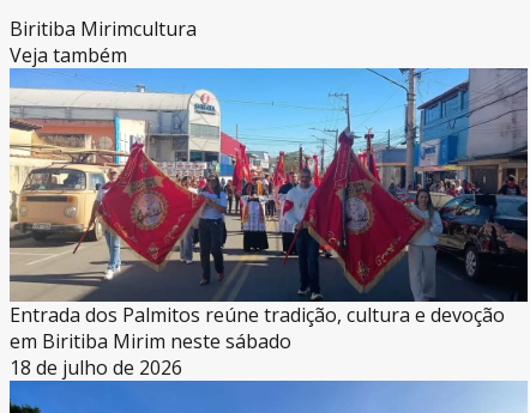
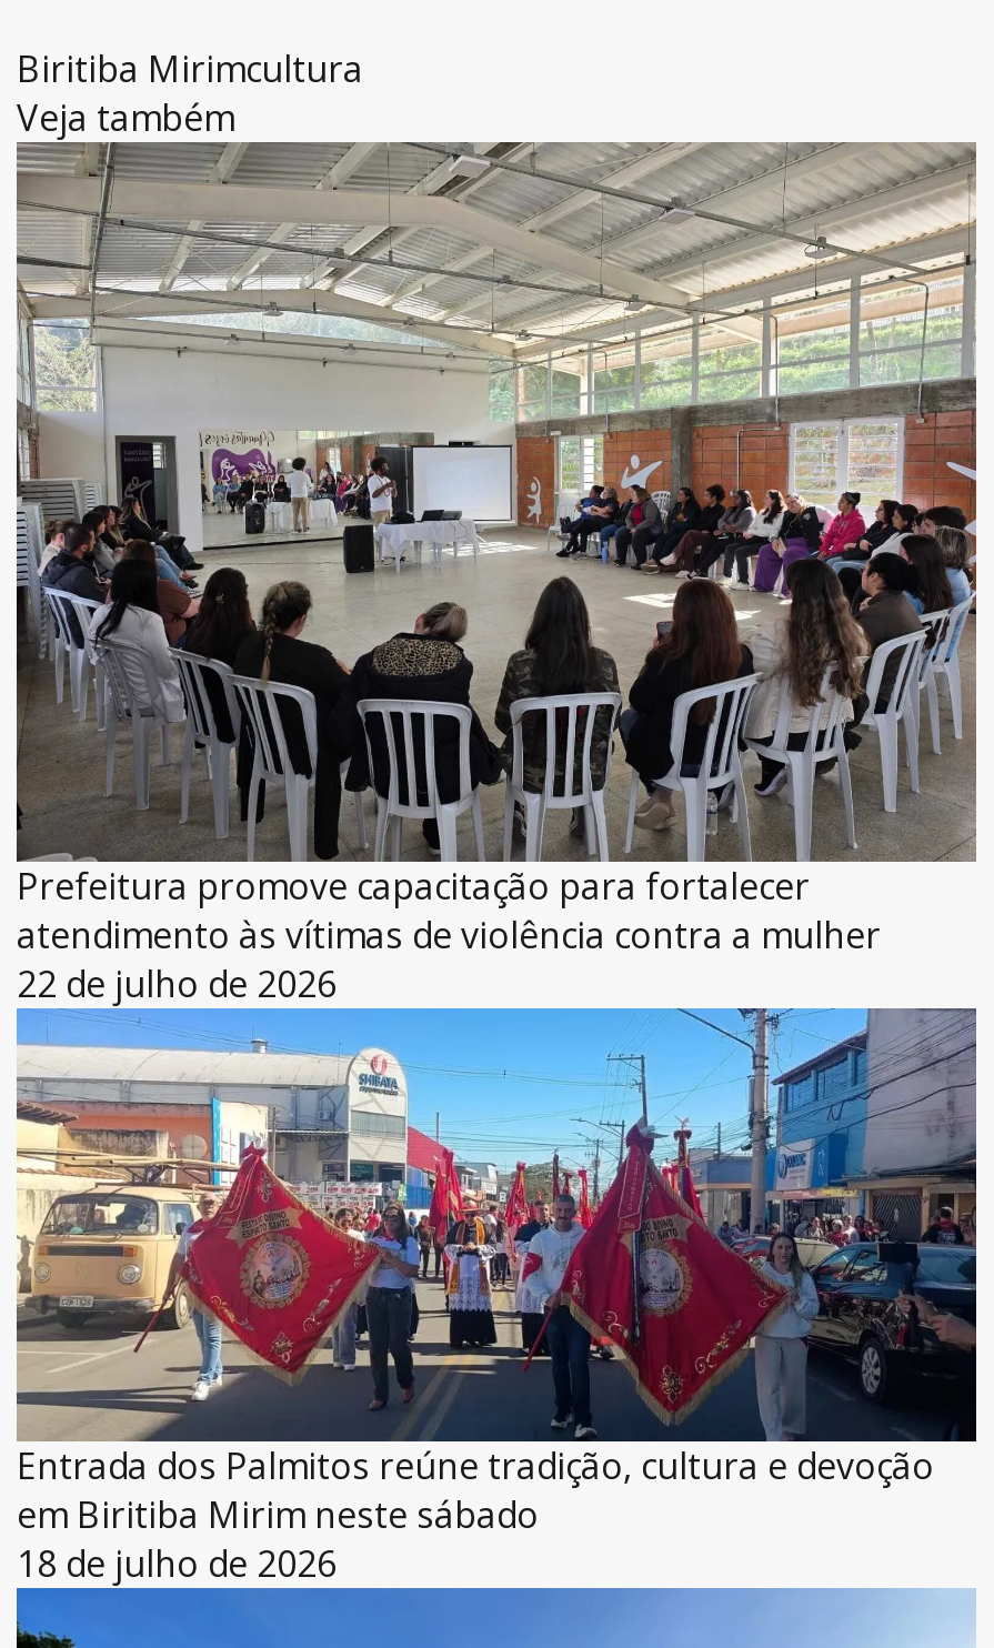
+ [image]
+ Prefeitura promove capacitação para fortalecer
+ atendimento às vítimas de violência contra a mulher
+ 22 de julho de 2026
